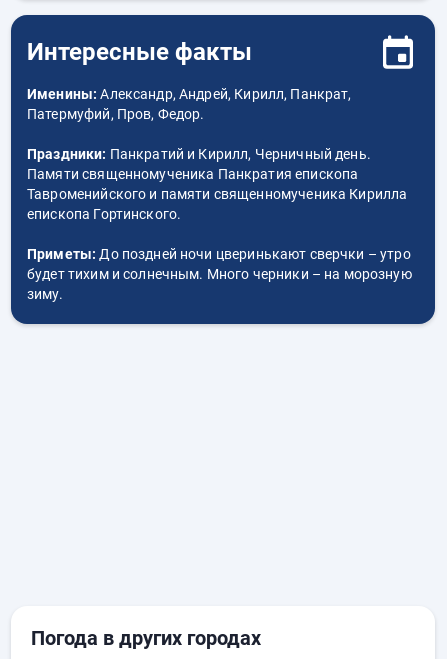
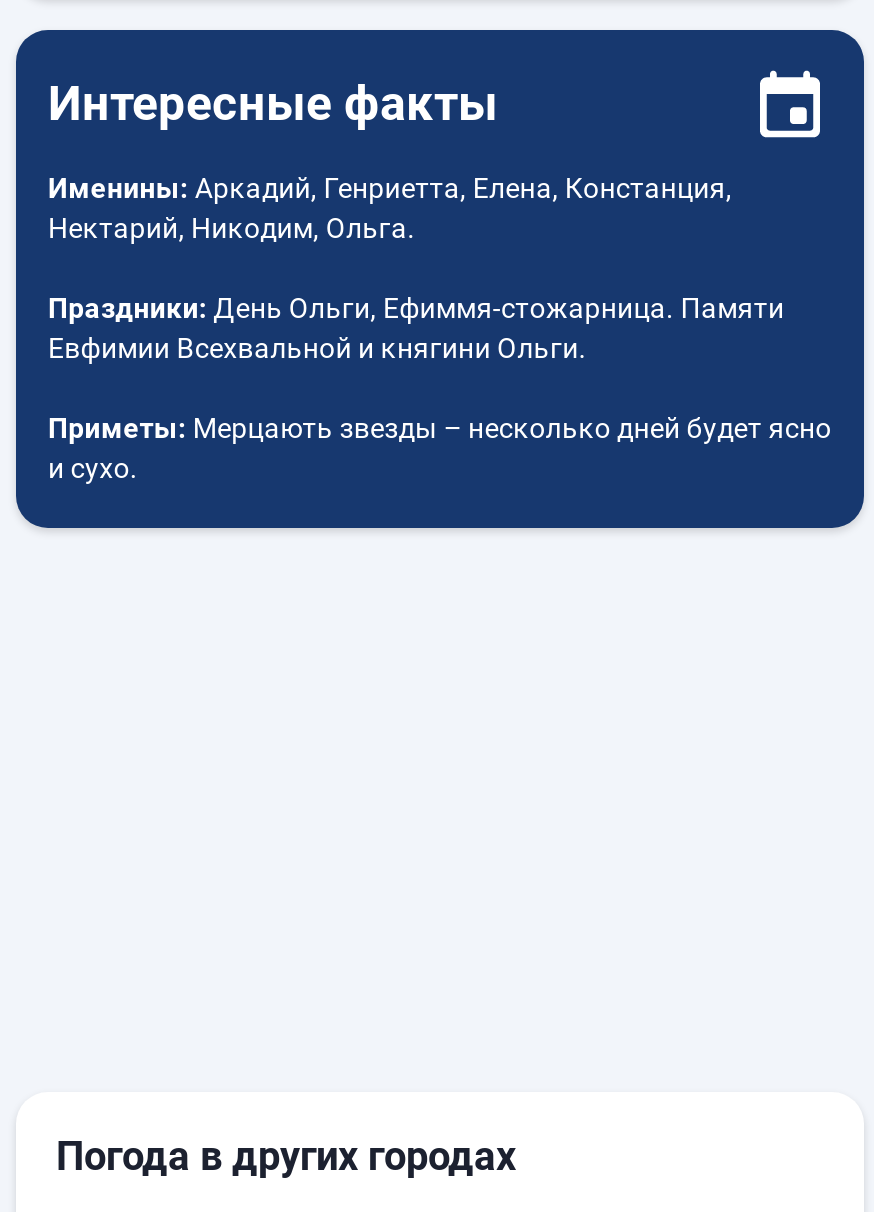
- Именины: Александр, Андрей, Кирилл, Панкрат,
- Патермуфий, Пров, Федор.
+ Именины: Аркадий, Генриетта, Елена, Констанция,
+ Нектарий, Никодим, Ольга.

- Праздники: Панкратий и Кирилл, Черничный день.
- Памяти священномученика Панкратия епископа
- Тавроменийского и памяти священномученика Кирилла
- епископа Гортинского.
+ Праздники: День Ольги, Ефиммя-стожарница. Памяти
+ Евфимии Всехвальной и княгини Ольги.

- Приметы: До поздней ночи цверинькают сверчки – утро
- будет тихим и солнечным. Много черники – на морозную
- зиму.
+ Приметы: Мерцають звезды – несколько дней будет ясно
+ и сухо.
